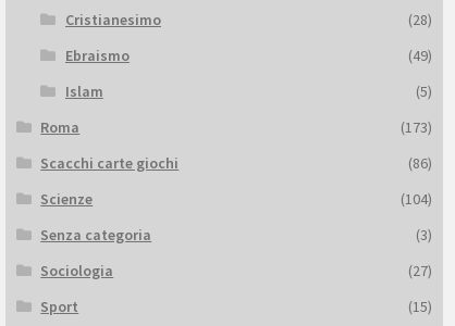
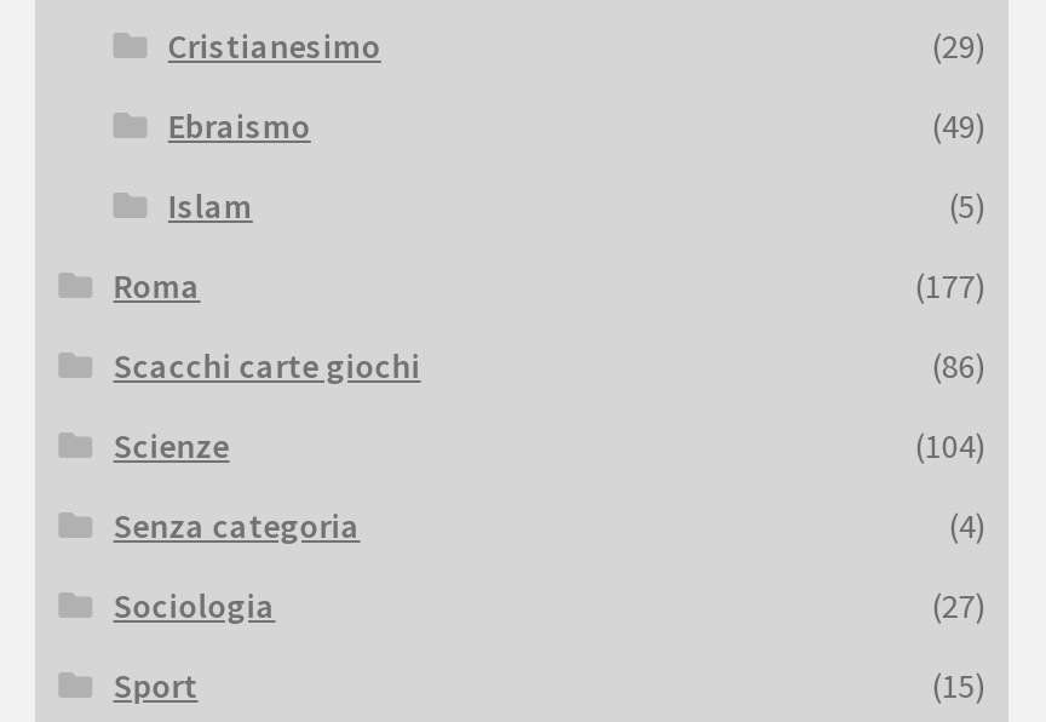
- (28)
+ (29)

- (173)
+ (177)

- (3)
+ (4)
